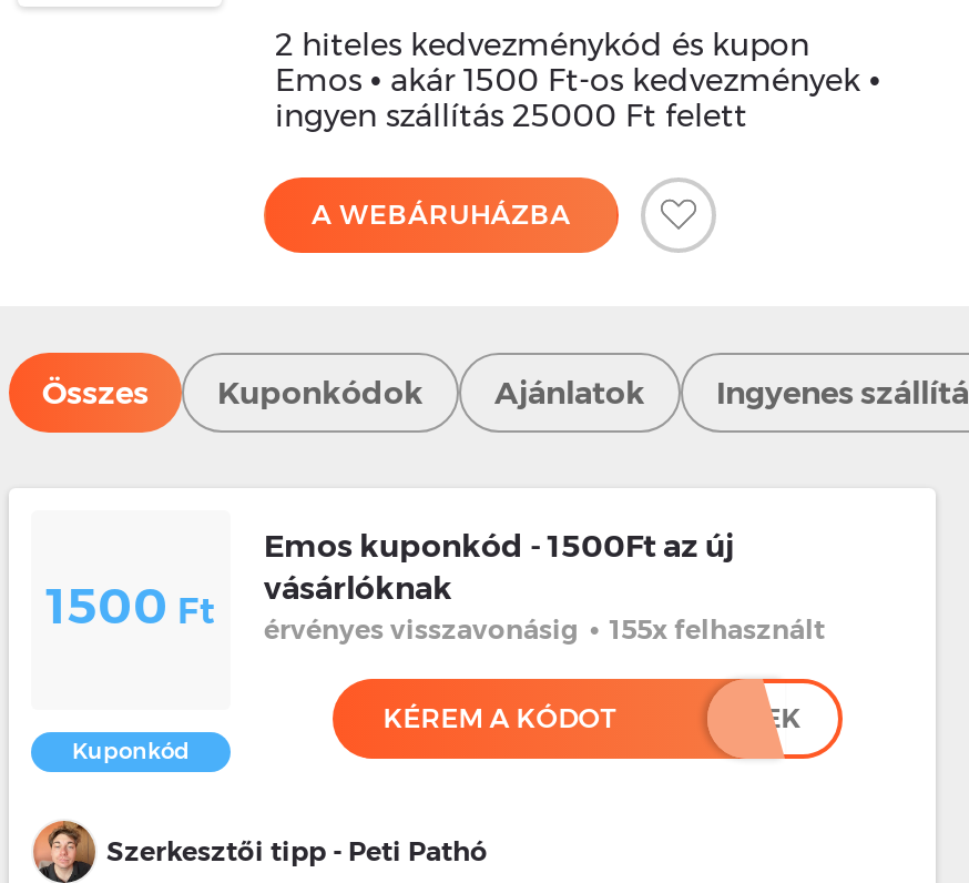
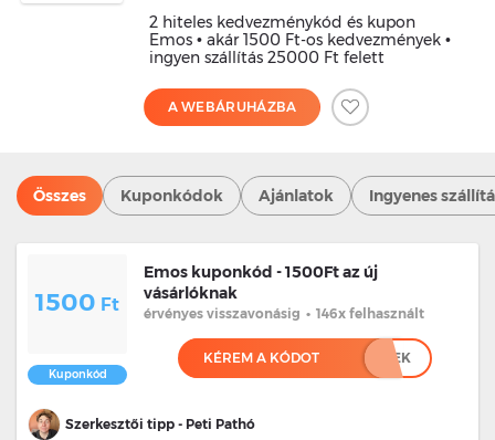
- érvényes visszavonásig • 155x felhasznált
+ érvényes visszavonásig • 146x felhasznált
